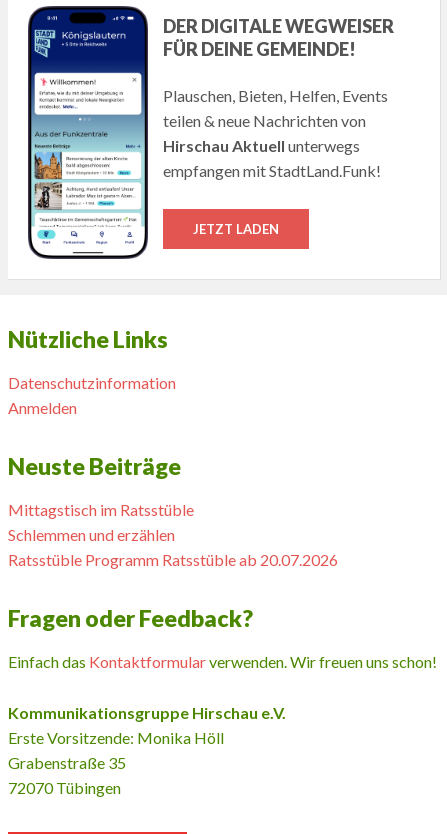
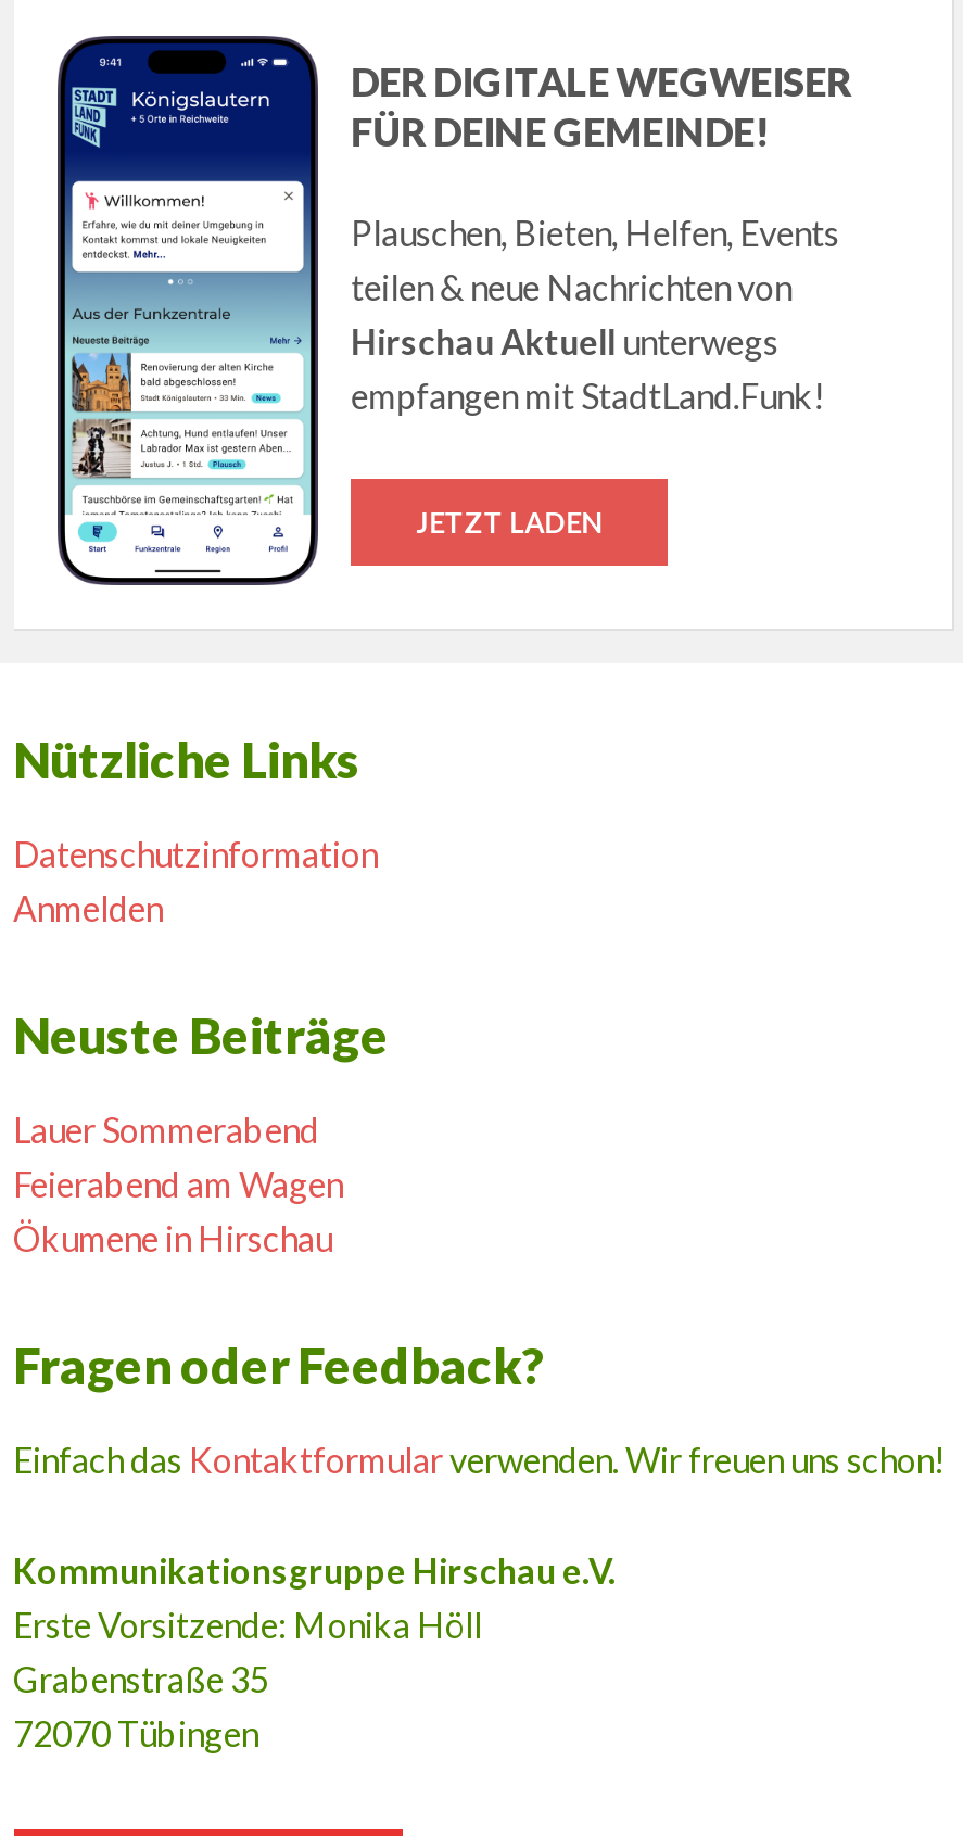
- Mittagstisch im Ratsstüble
- Schlemmen und erzählen
- Ratsstüble Programm Ratsstüble ab 20.07.2026
+ Lauer Sommerabend
+ Feierabend am Wagen
+ Ökumene in Hirschau
